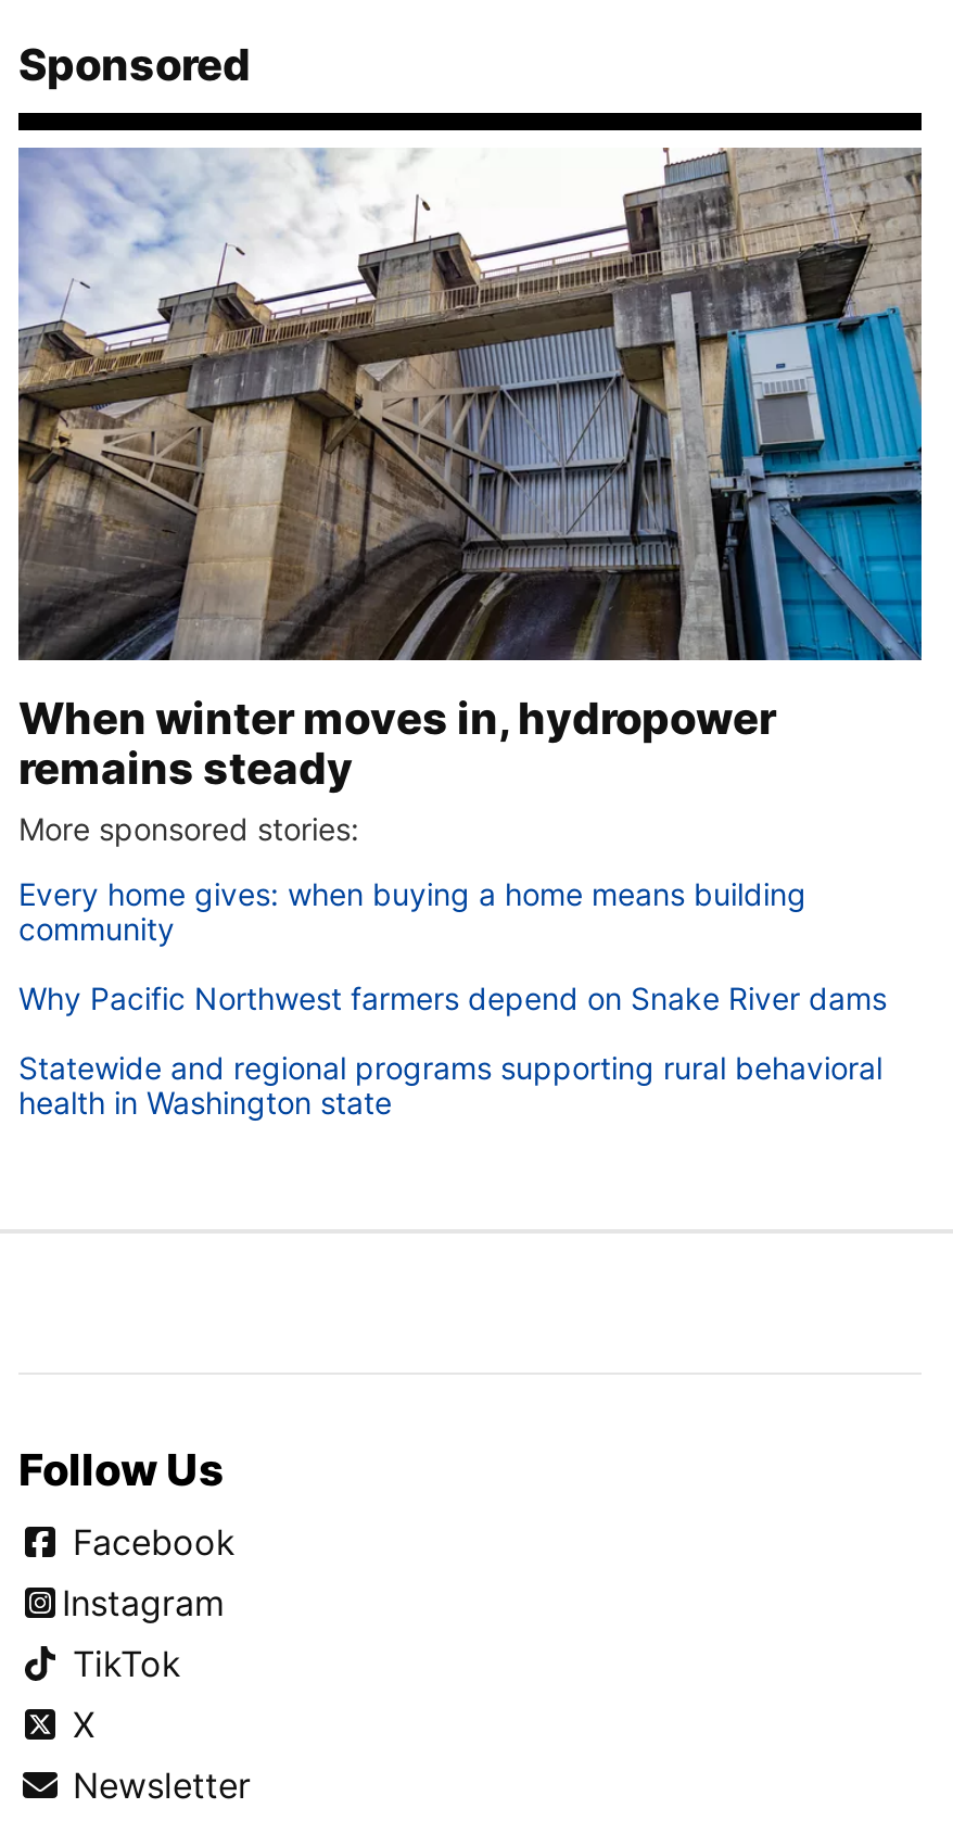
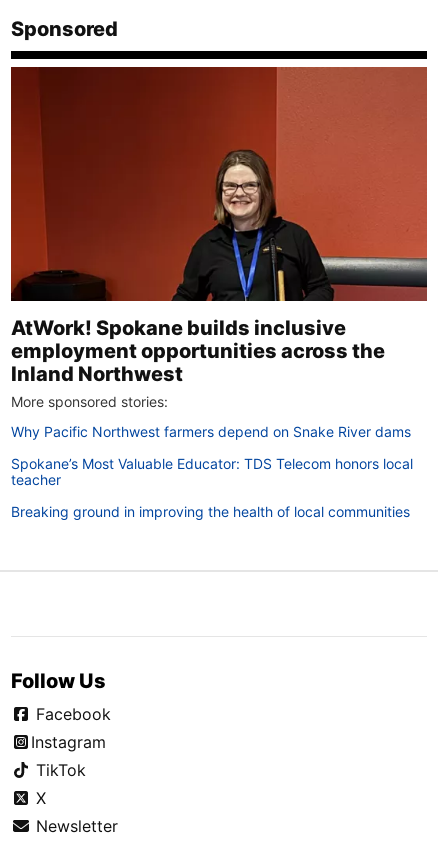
- [image]
- When winter moves in, hydropower
- remains steady
+ [image]
+ AtWork! Spokane builds inclusive
+ employment opportunities across the
+ Inland Northwest

moved down: More sponsored stories:

- Every home gives: when buying a home means building
- community

moved up: Why Pacific Northwest farmers depend on Snake River dams

- Statewide and regional programs supporting rural behavioral
- health in Washington state
+ Spokane’s Most Valuable Educator: TDS Telecom honors local
+ teacher
+ Breaking ground in improving the health of local communities
